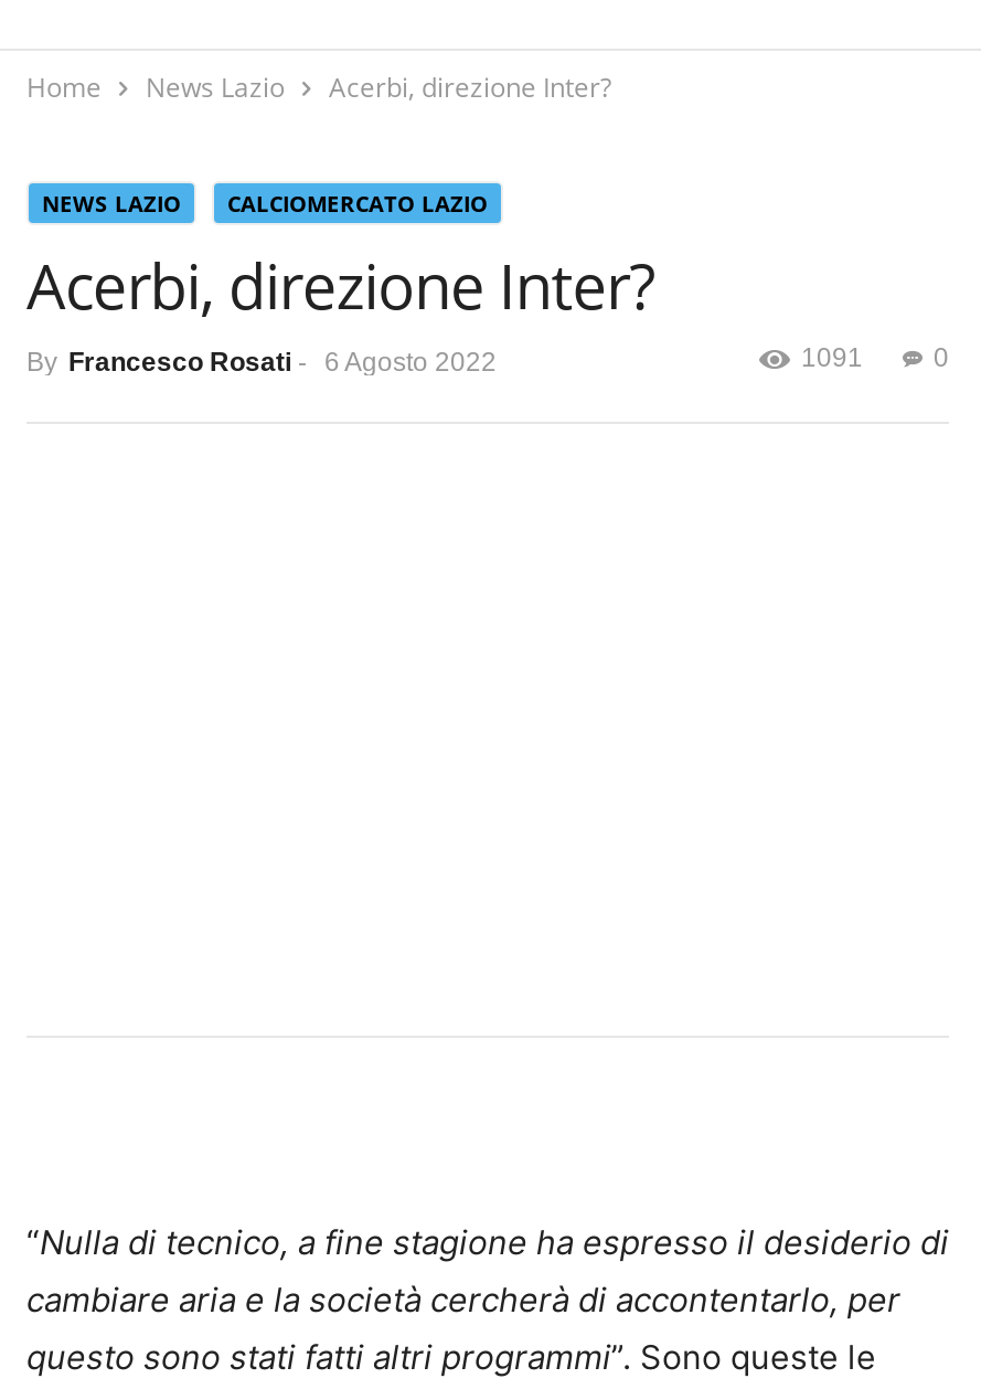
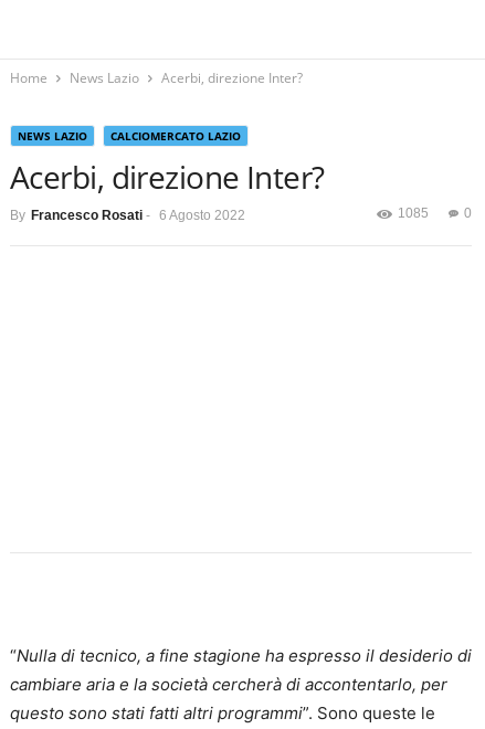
- 1091
+ 1085
